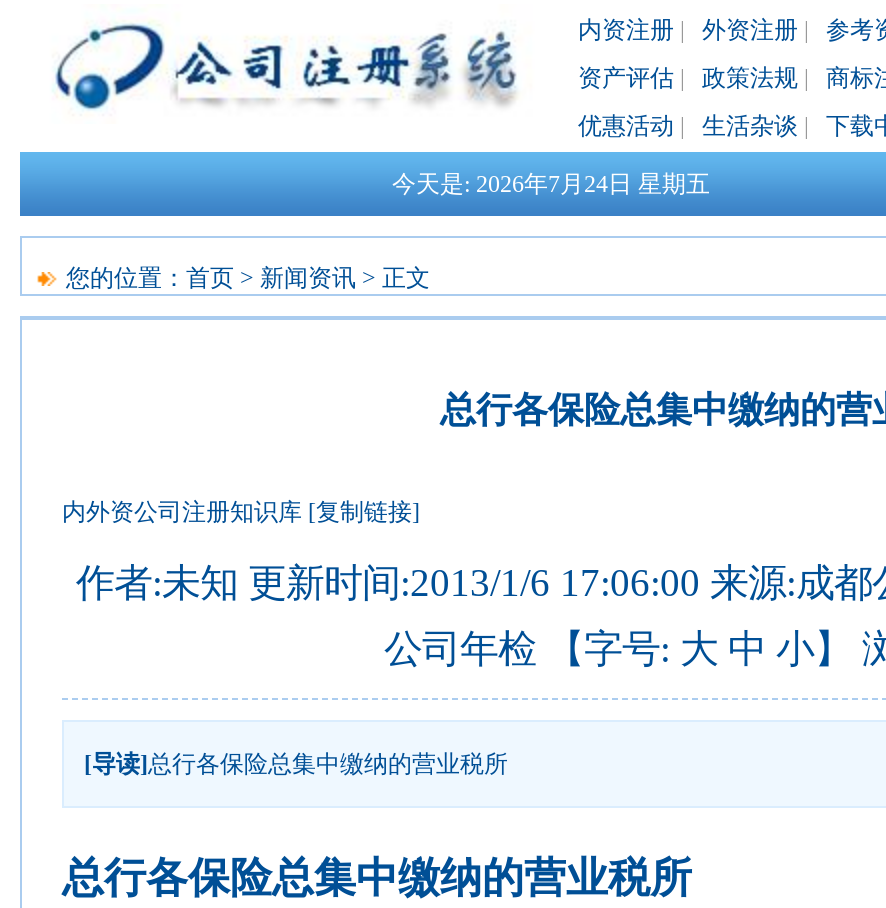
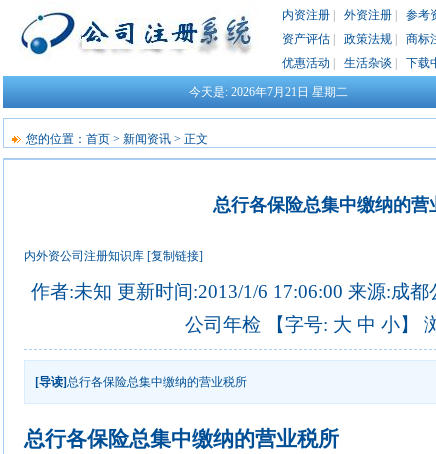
- 今天是: 2026年7月24日 星期五
+ 今天是: 2026年7月21日 星期二
